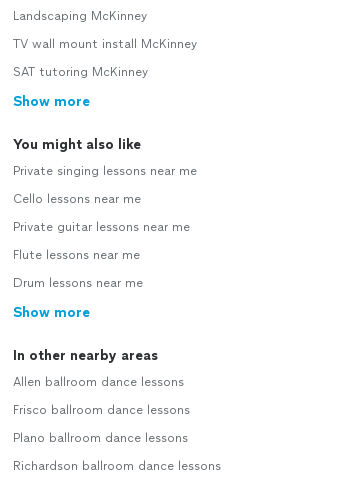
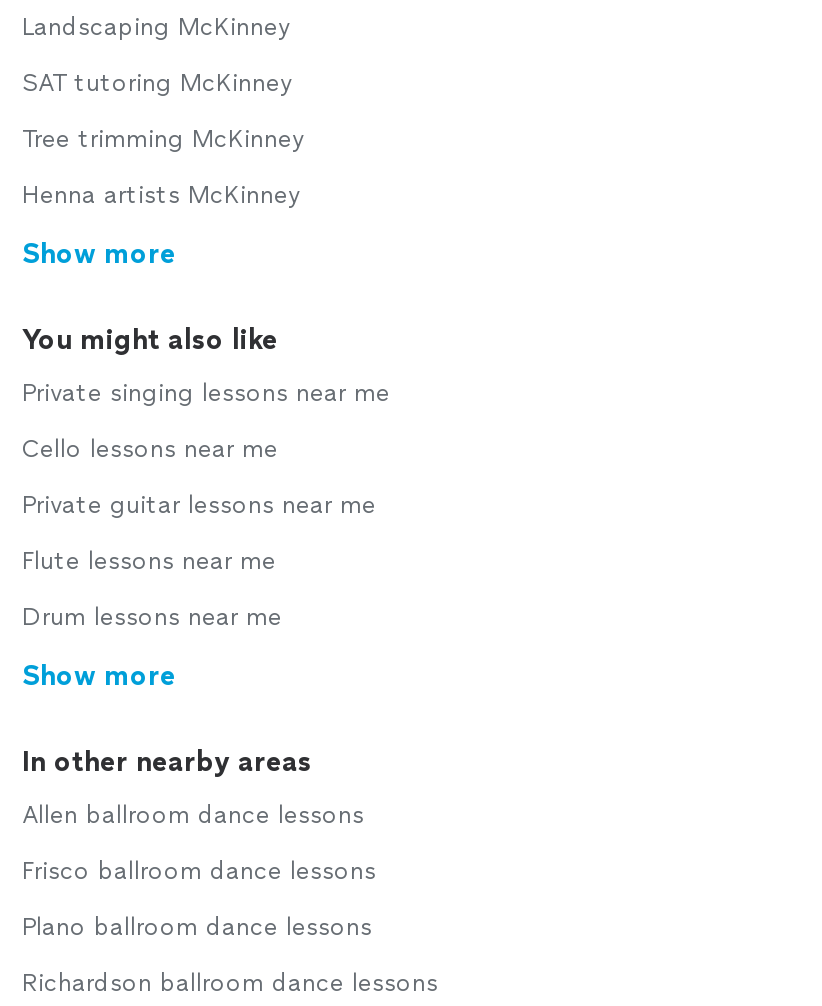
- TV wall mount install McKinney

moved up: SAT tutoring McKinney

+ Tree trimming McKinney
+ Henna artists McKinney
